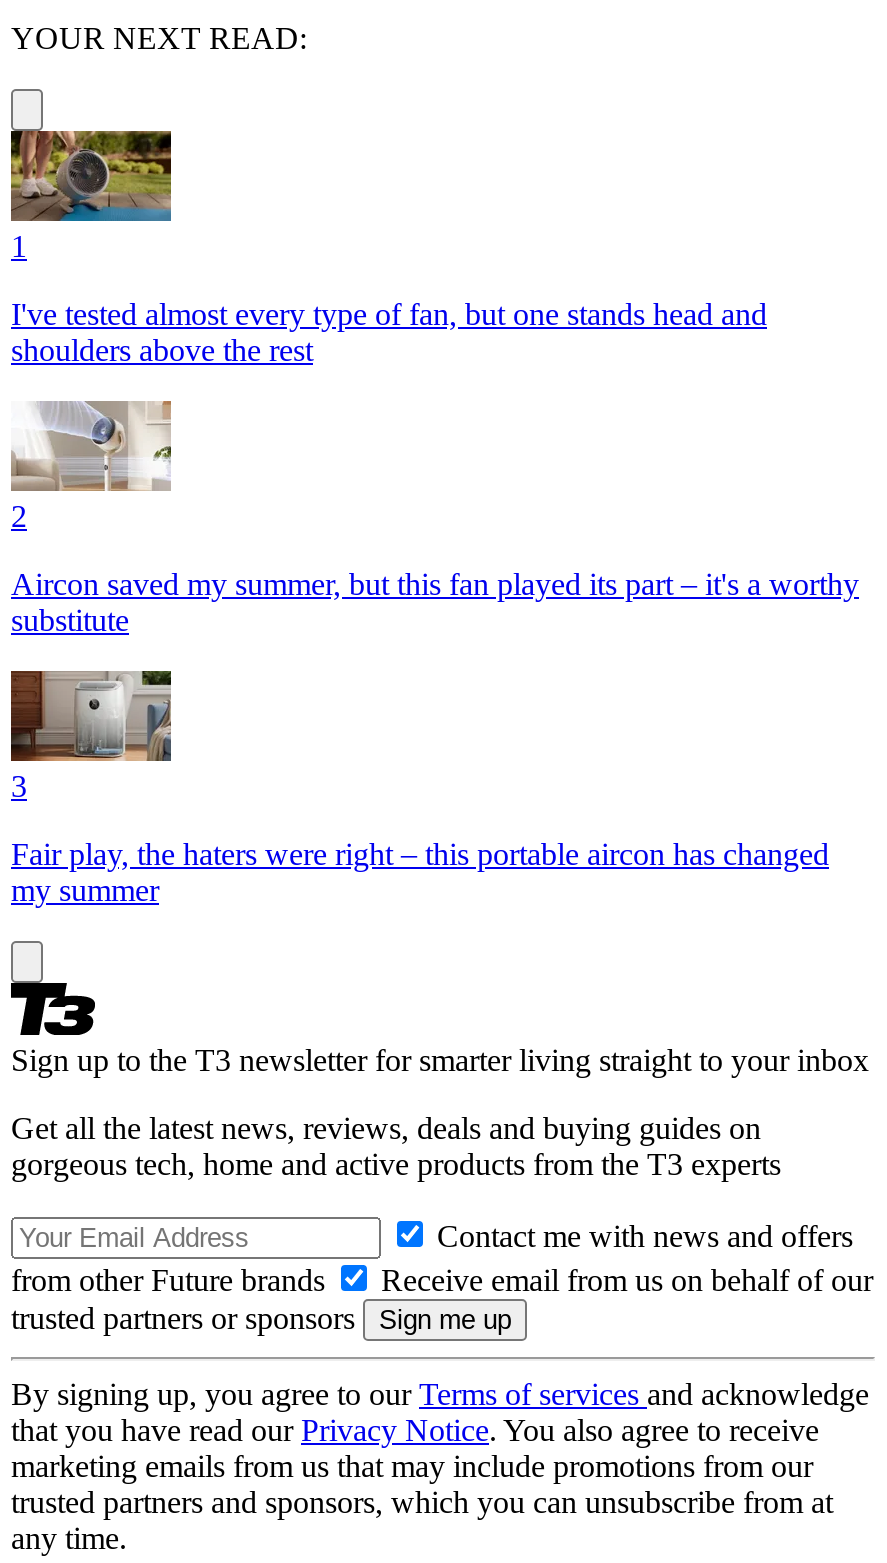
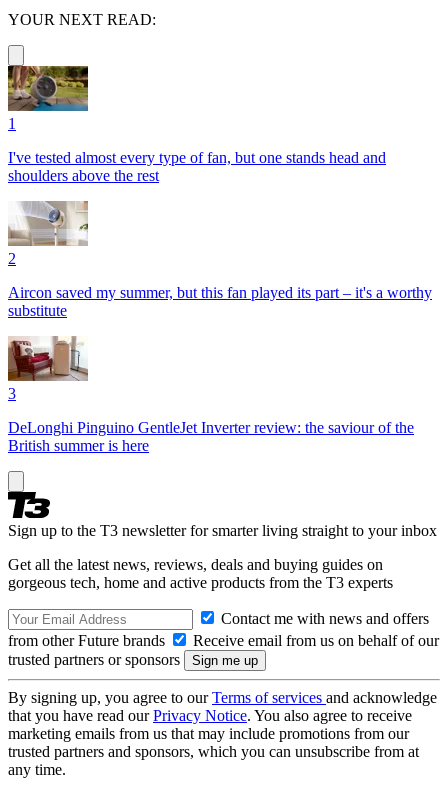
- [image]
- Fair play, the haters were right – this portable aircon has changed
- my summer
+ [image]
+ DeLonghi Pinguino GentleJet Inverter review: the saviour of the
+ British summer is here
